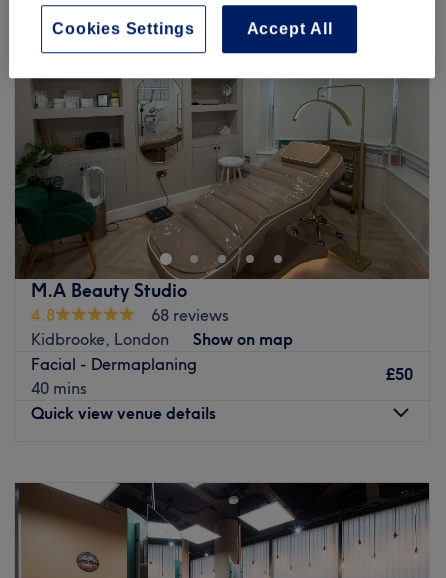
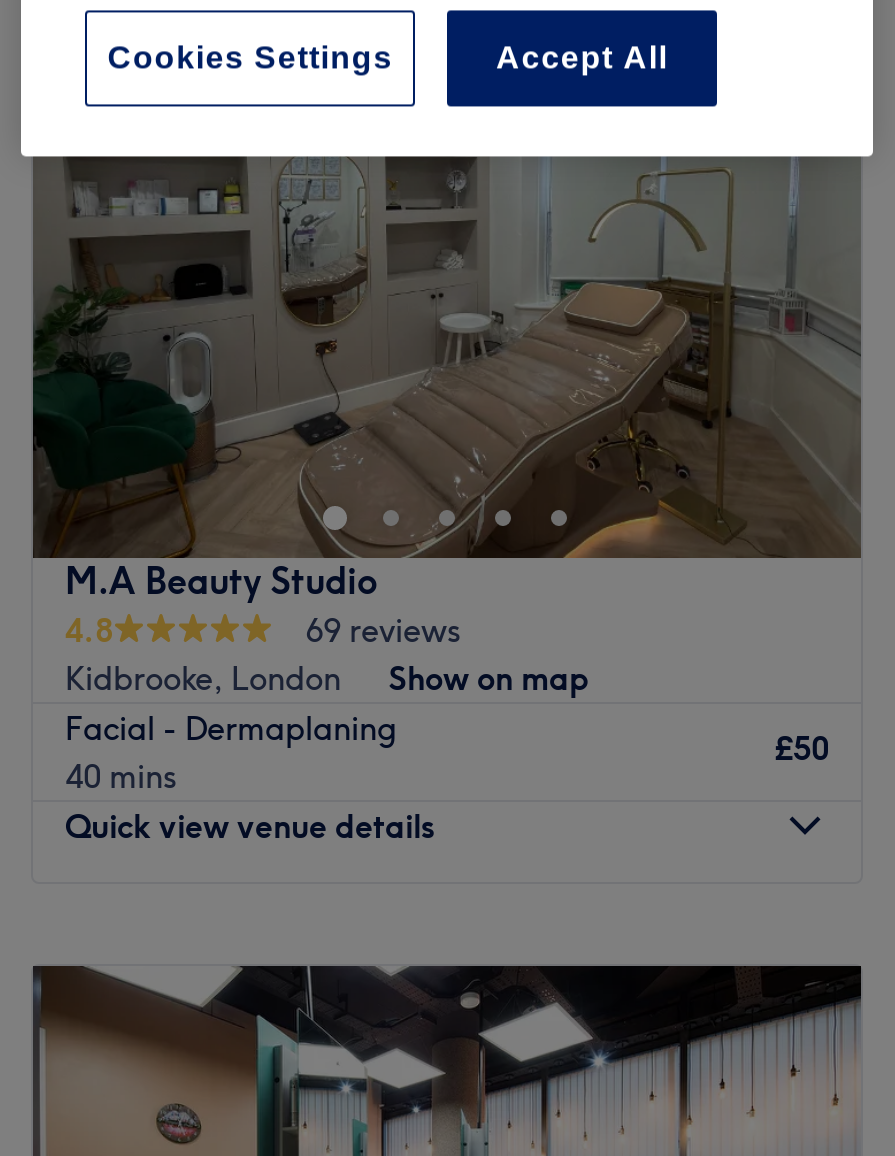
- 68 reviews
+ 69 reviews
